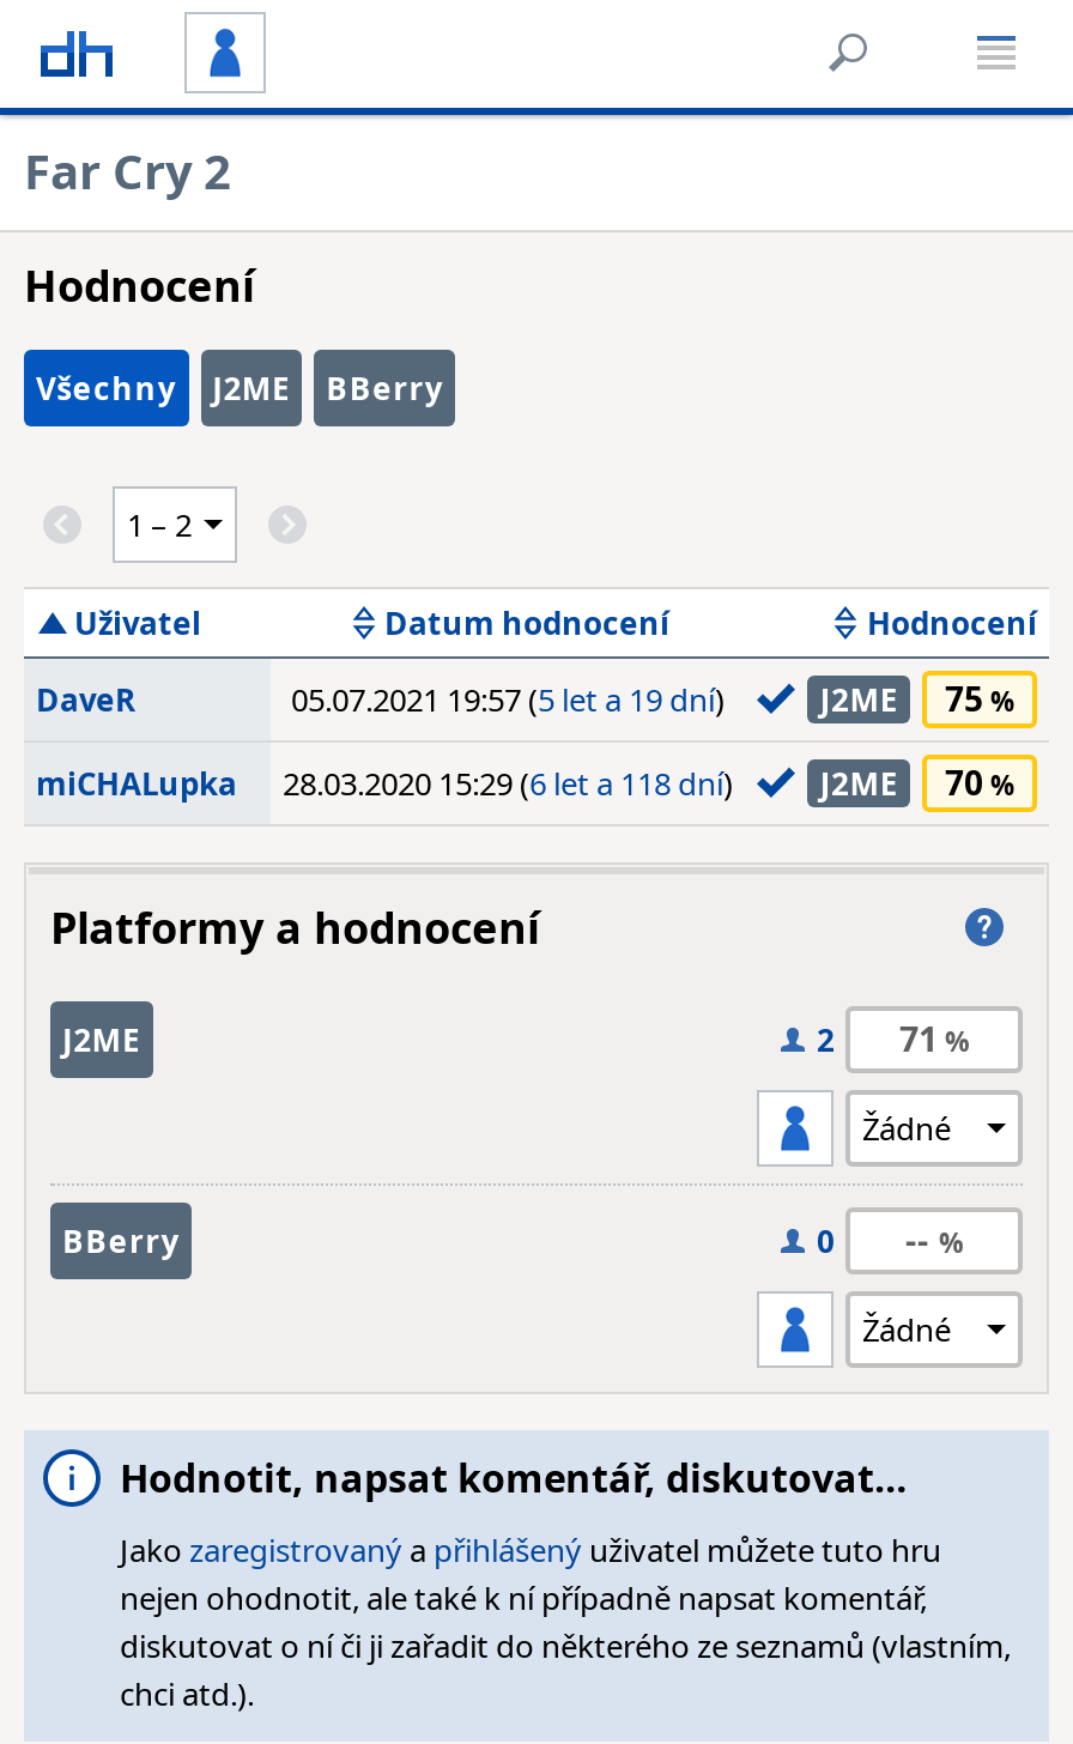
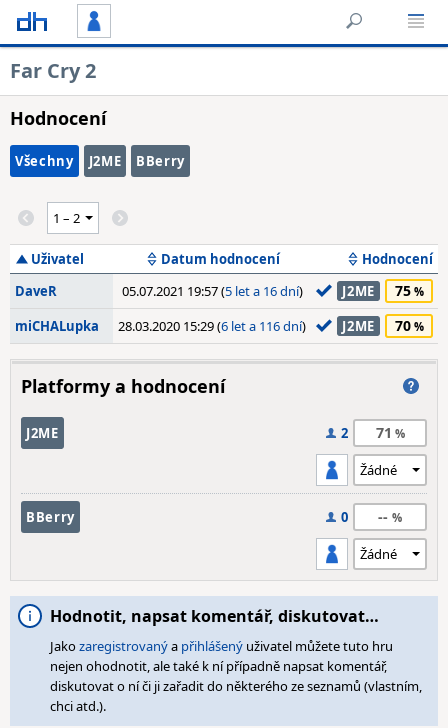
- 05.07.2021 19:57 (5 let a 19 dní)
+ 05.07.2021 19:57 (5 let a 16 dní)

- miCHALupka 28.03.2020 15:29 (6 let a 118 dní)
+ miCHALupka 28.03.2020 15:29 (6 let a 116 dní)
